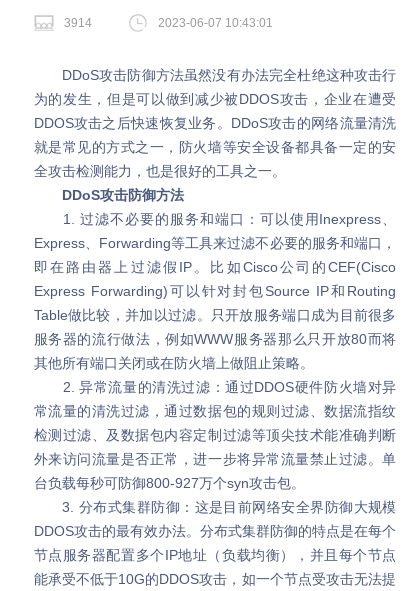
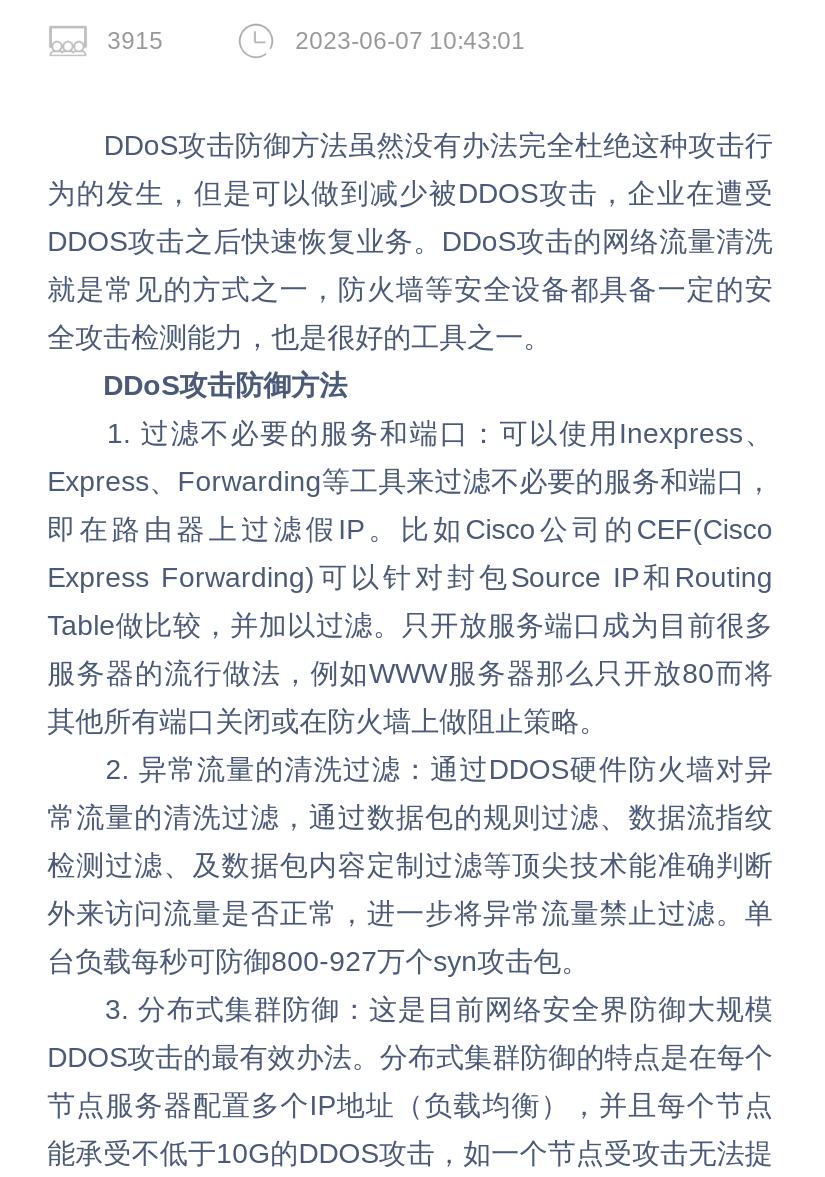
- 3914
+ 3915
